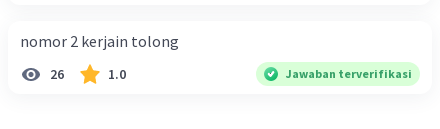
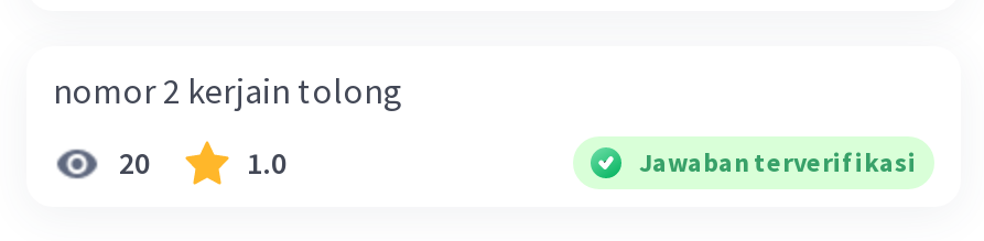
- 26
+ 20
